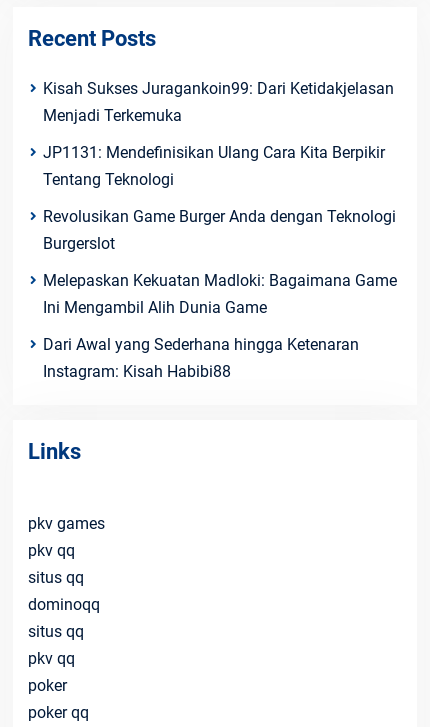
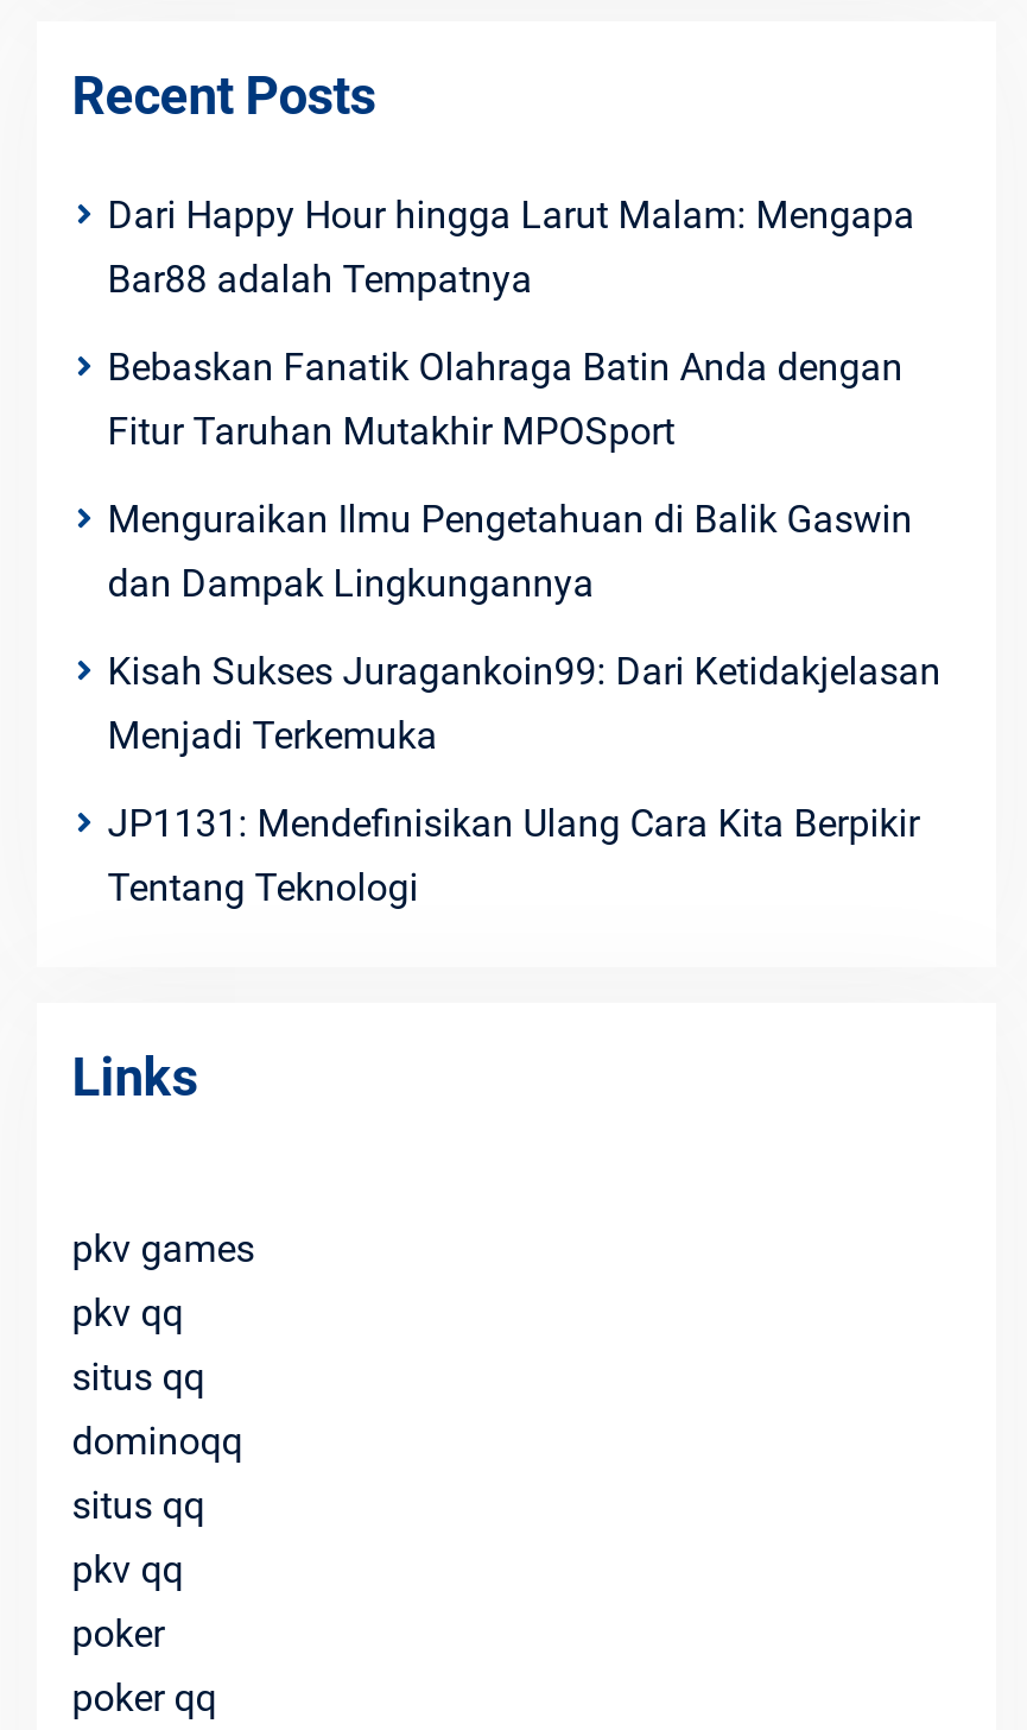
+ Dari Happy Hour hingga Larut Malam: Mengapa
+ Bar88 adalah Tempatnya
+ Bebaskan Fanatik Olahraga Batin Anda dengan
+ Fitur Taruhan Mutakhir MPOSport
+ Menguraikan Ilmu Pengetahuan di Balik Gaswin
+ dan Dampak Lingkungannya

moved down: Kisah Sukses Juragankoin99: Dari Ketidakjelasan | Menjadi Terkemuka | JP1131: Mendefinisikan Ulang Cara Kita Berpikir | Tentang Teknologi

- Revolusikan Game Burger Anda dengan Teknologi
- Burgerslot
- Melepaskan Kekuatan Madloki: Bagaimana Game
- Ini Mengambil Alih Dunia Game
- Dari Awal yang Sederhana hingga Ketenaran
- Instagram: Kisah Habibi88
